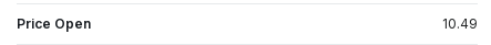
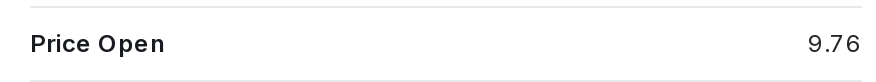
- 10.49
+ 9.76
